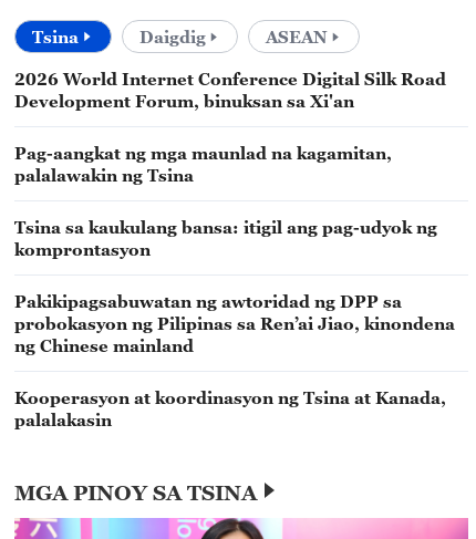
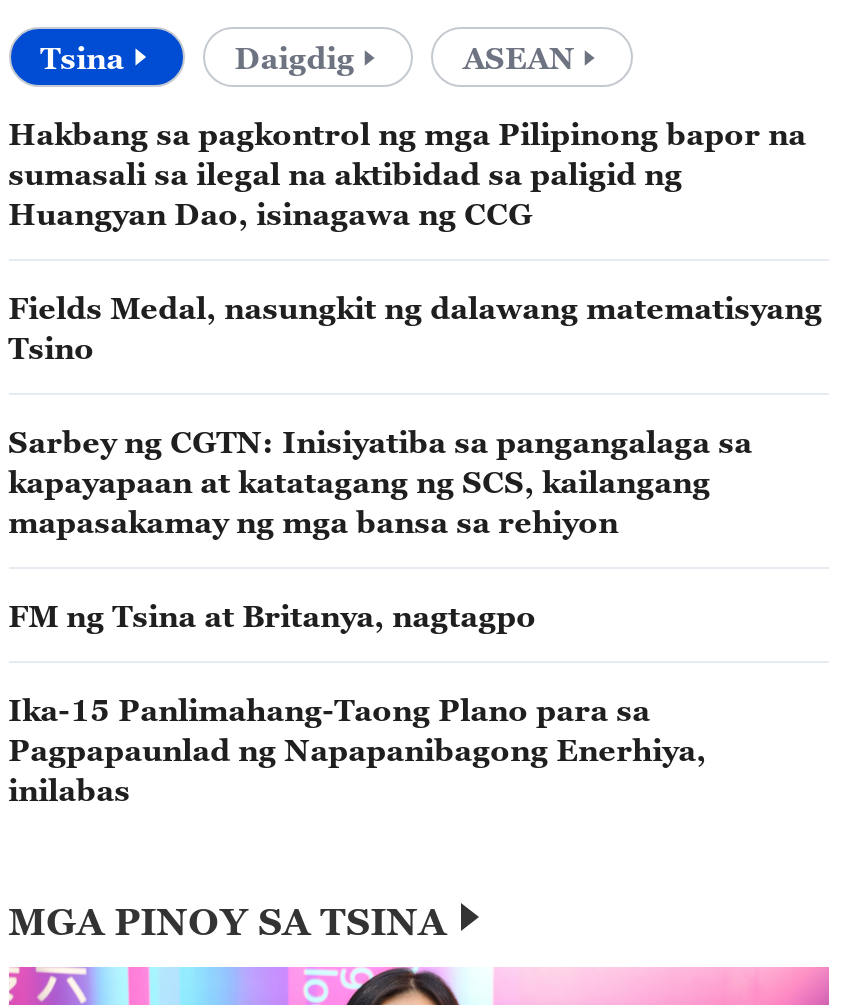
- 2026 World Internet Conference Digital Silk Road
- Development Forum, binuksan sa Xi'an
+ Hakbang sa pagkontrol ng mga Pilipinong bapor na
+ sumasali sa ilegal na aktibidad sa paligid ng
+ Huangyan Dao, isinagawa ng CCG

- Pag-aangkat ng mga maunlad na kagamitan,
- palalawakin ng Tsina
+ Fields Medal, nasungkit ng dalawang matematisyang
+ Tsino

- Tsina sa kaukulang bansa: itigil ang pag-udyok ng
- komprontasyon
+ Sarbey ng CGTN: Inisiyatiba sa pangangalaga sa
+ kapayapaan at katatagang ng SCS, kailangang
+ mapasakamay ng mga bansa sa rehiyon

- Pakikipagsabuwatan ng awtoridad ng DPP sa
- probokasyon ng Pilipinas sa Ren’ai Jiao, kinondena
- ng Chinese mainland
+ FM ng Tsina at Britanya, nagtagpo

- Kooperasyon at koordinasyon ng Tsina at Kanada,
- palalakasin
+ Ika-15 Panlimahang-Taong Plano para sa
+ Pagpapaunlad ng Napapanibagong Enerhiya,
+ inilabas
